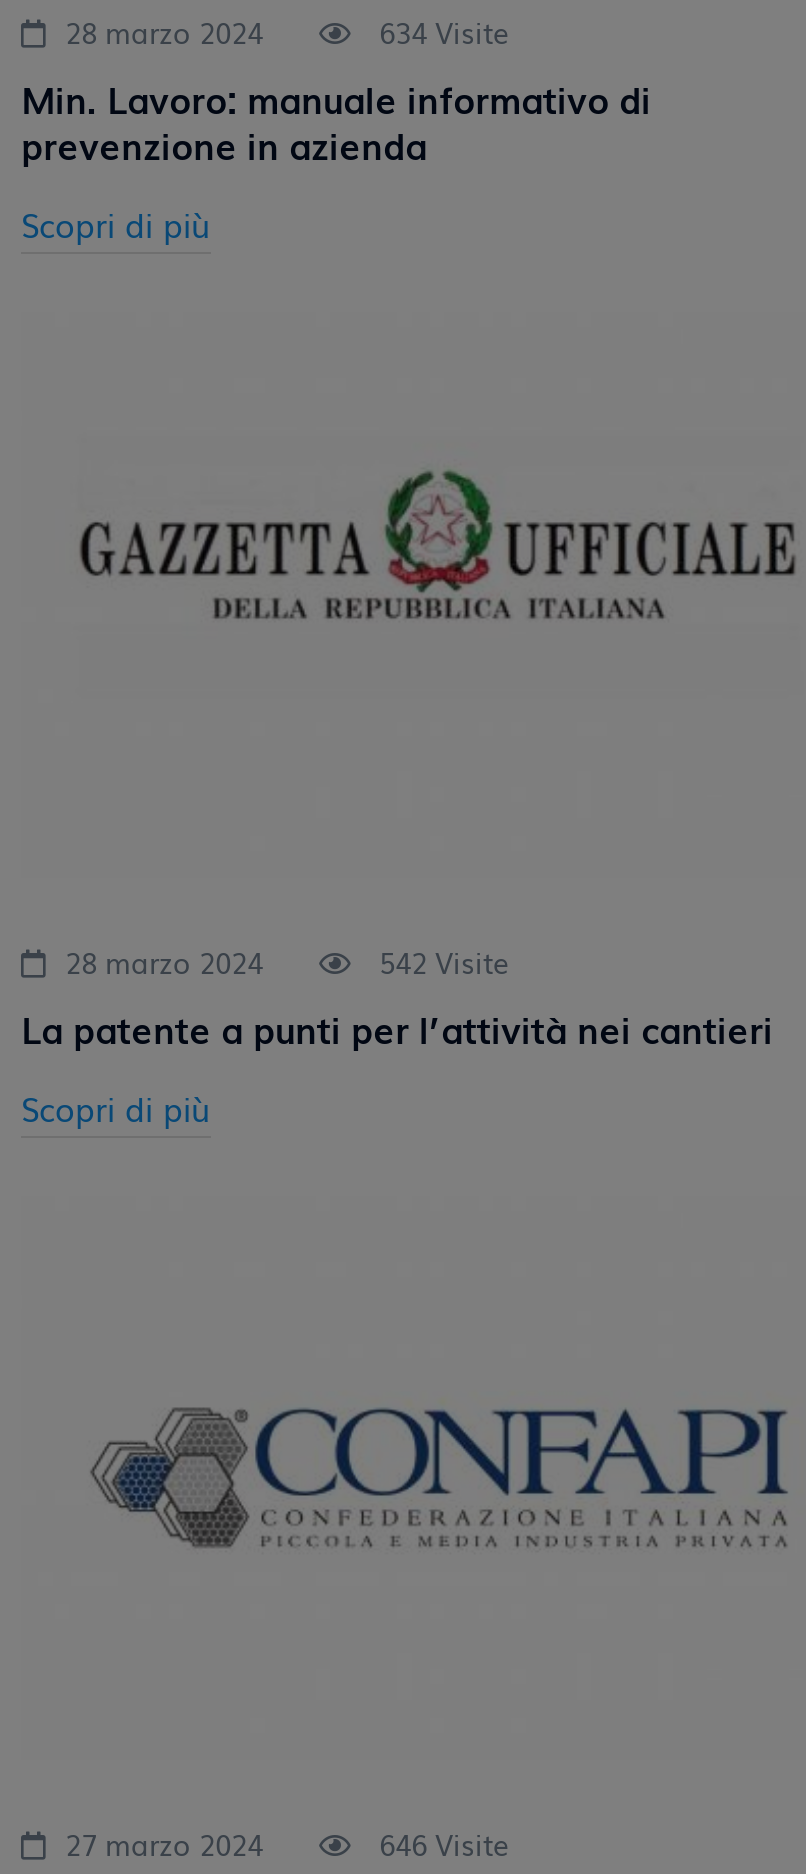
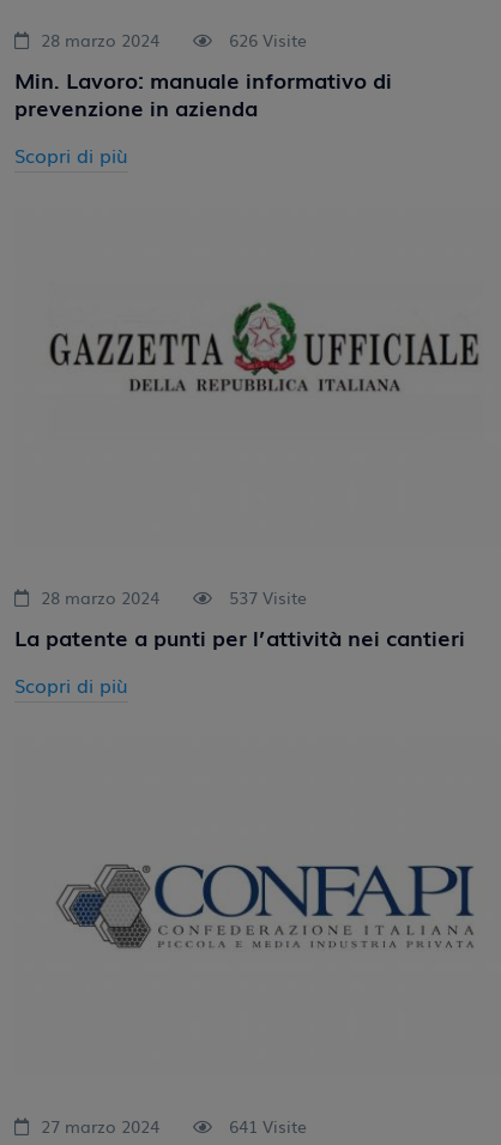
- 634 Visite
+ 626 Visite

- 542 Visite
+ 537 Visite

- 646 Visite
+ 641 Visite
